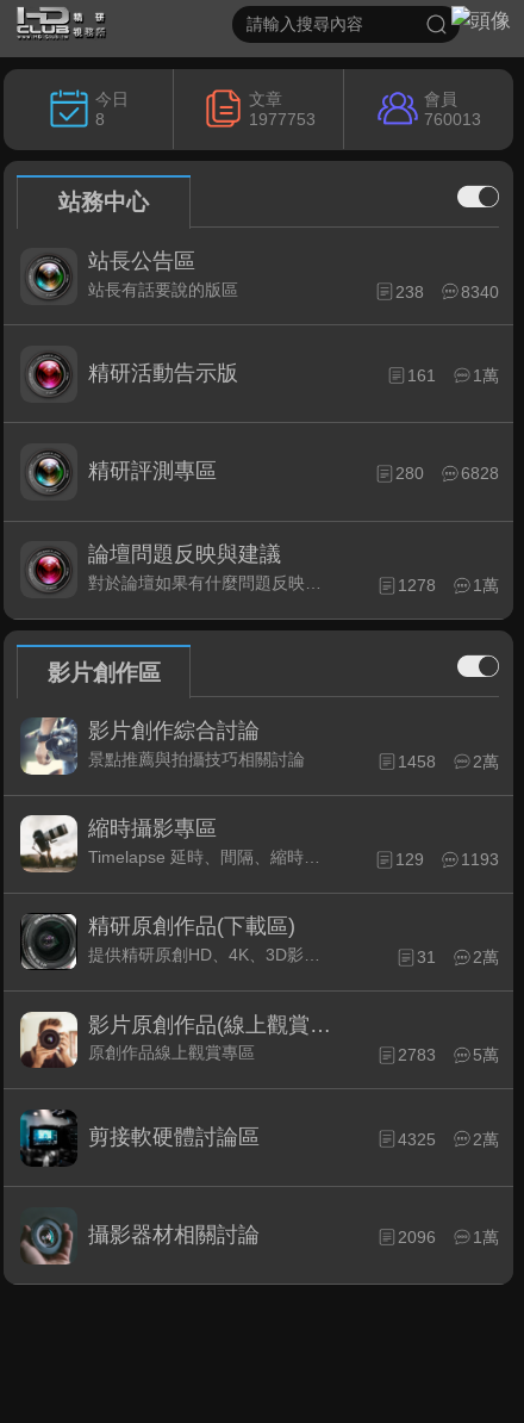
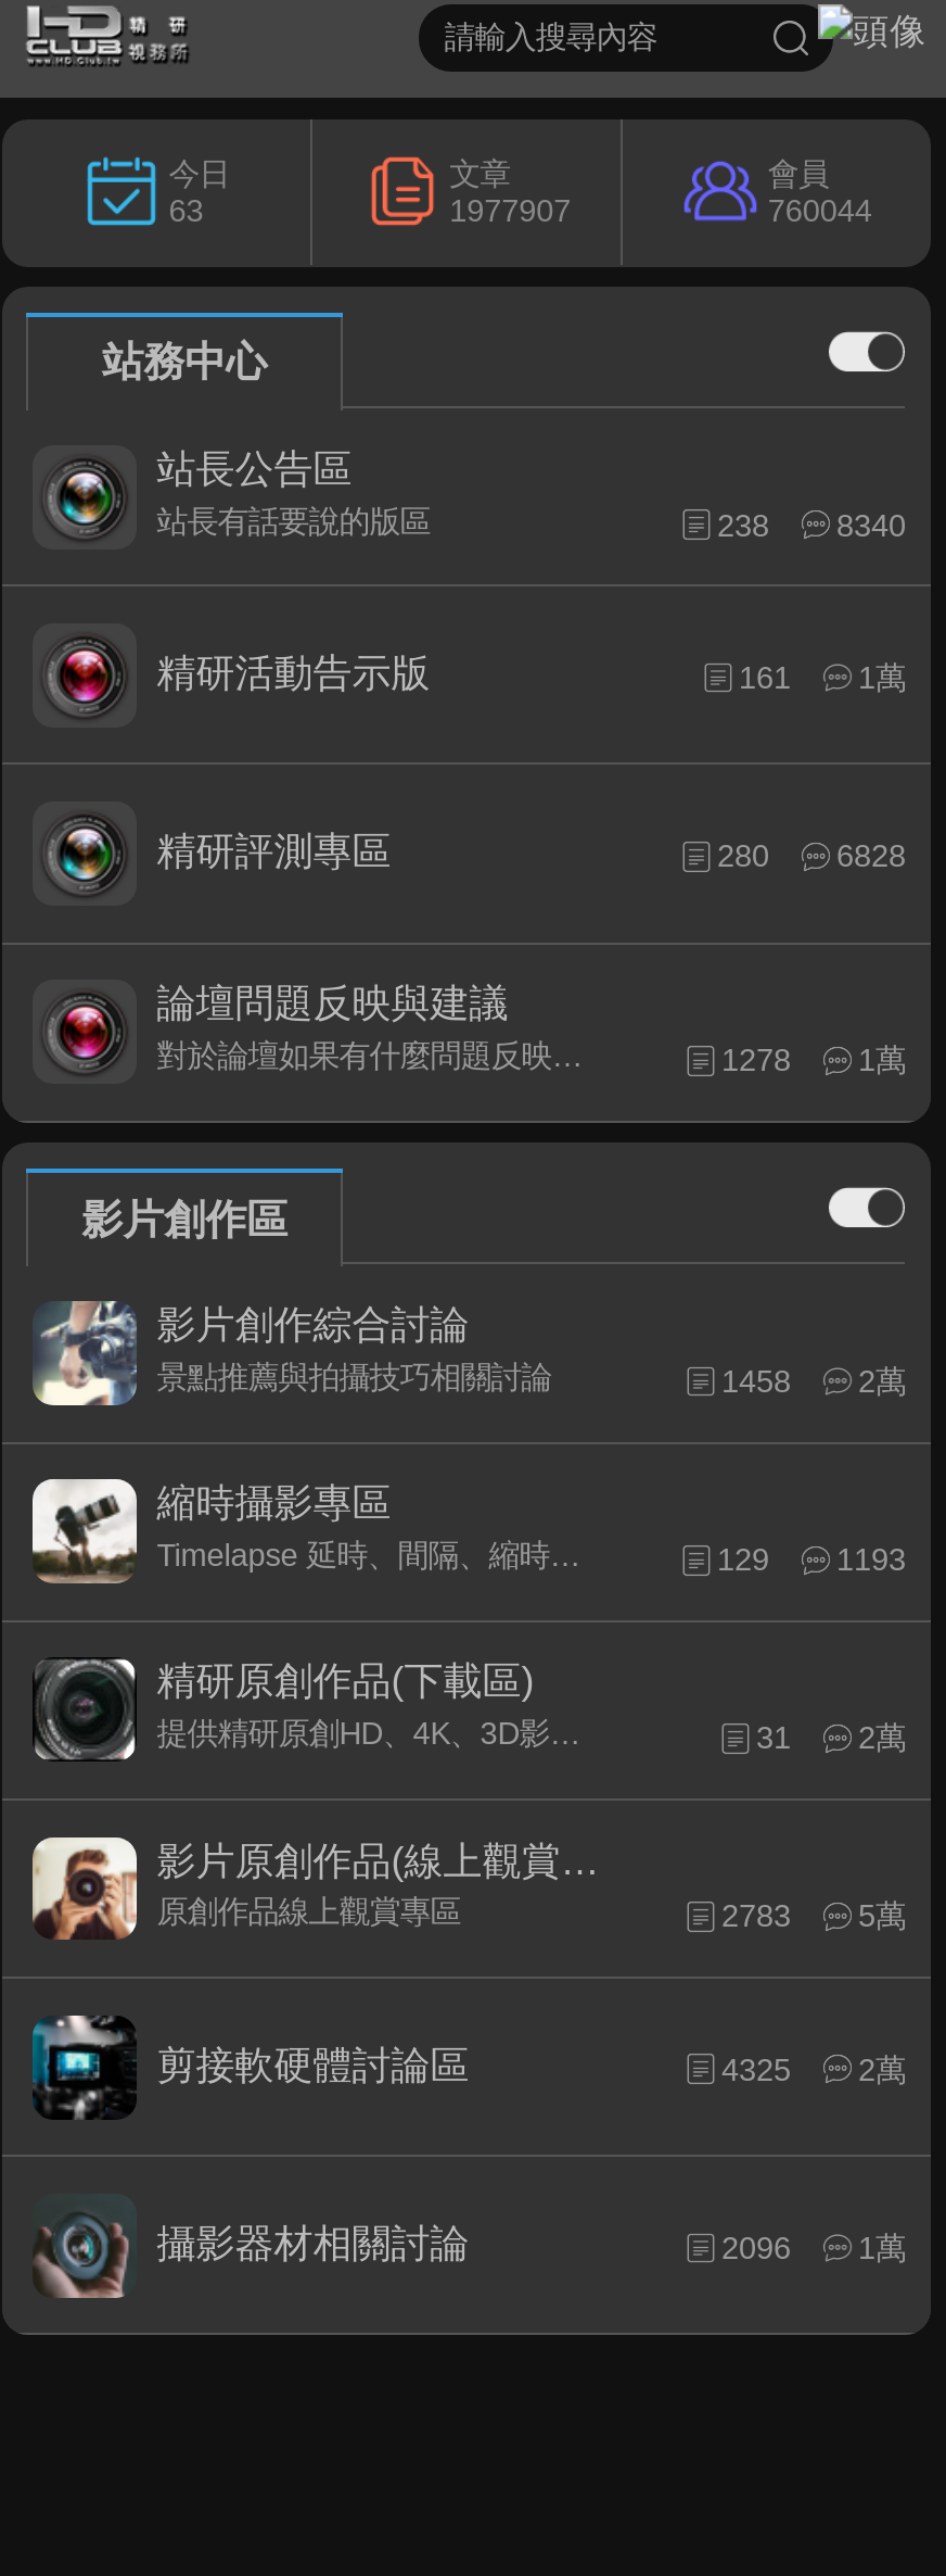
- 8
+ 63

- 1977753
+ 1977907

- 760013
+ 760044
